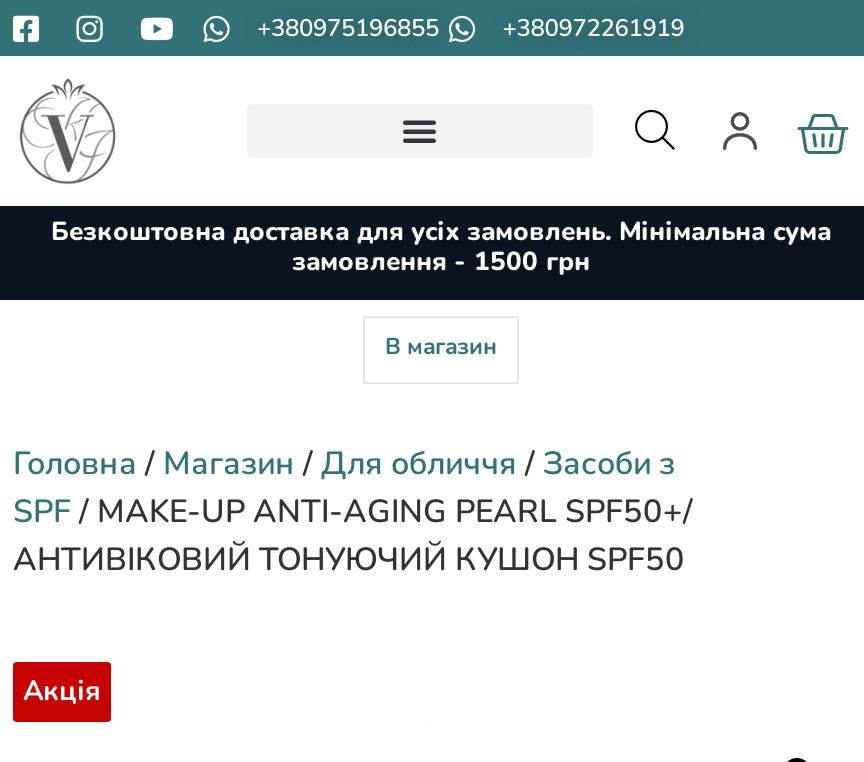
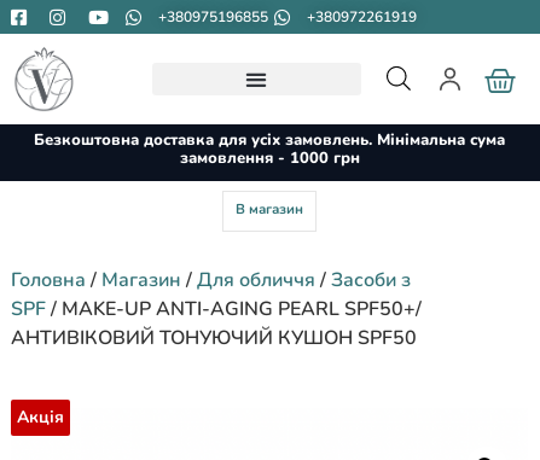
- замовлення - 1500 грн
+ замовлення - 1000 грн
